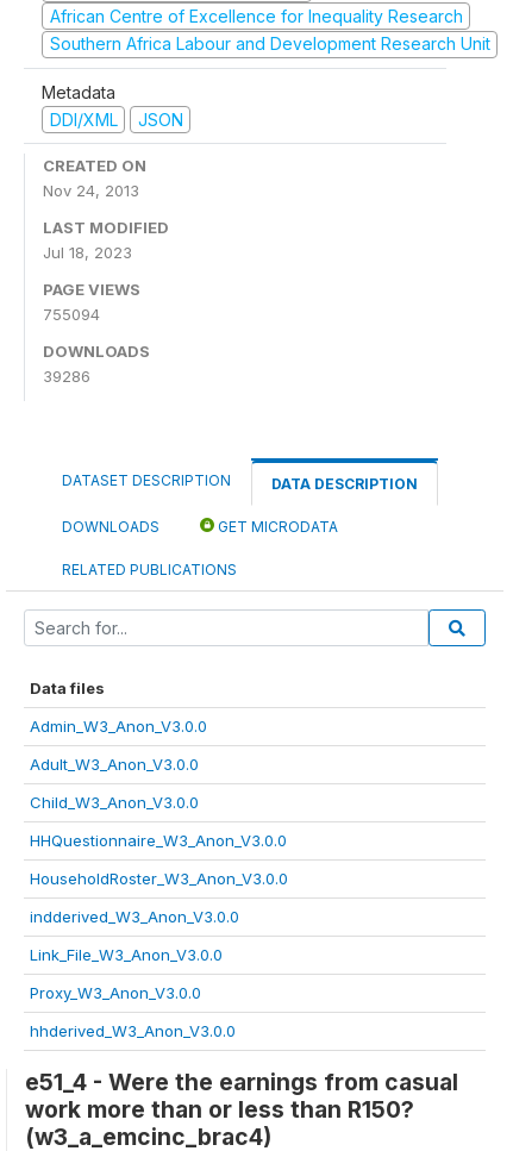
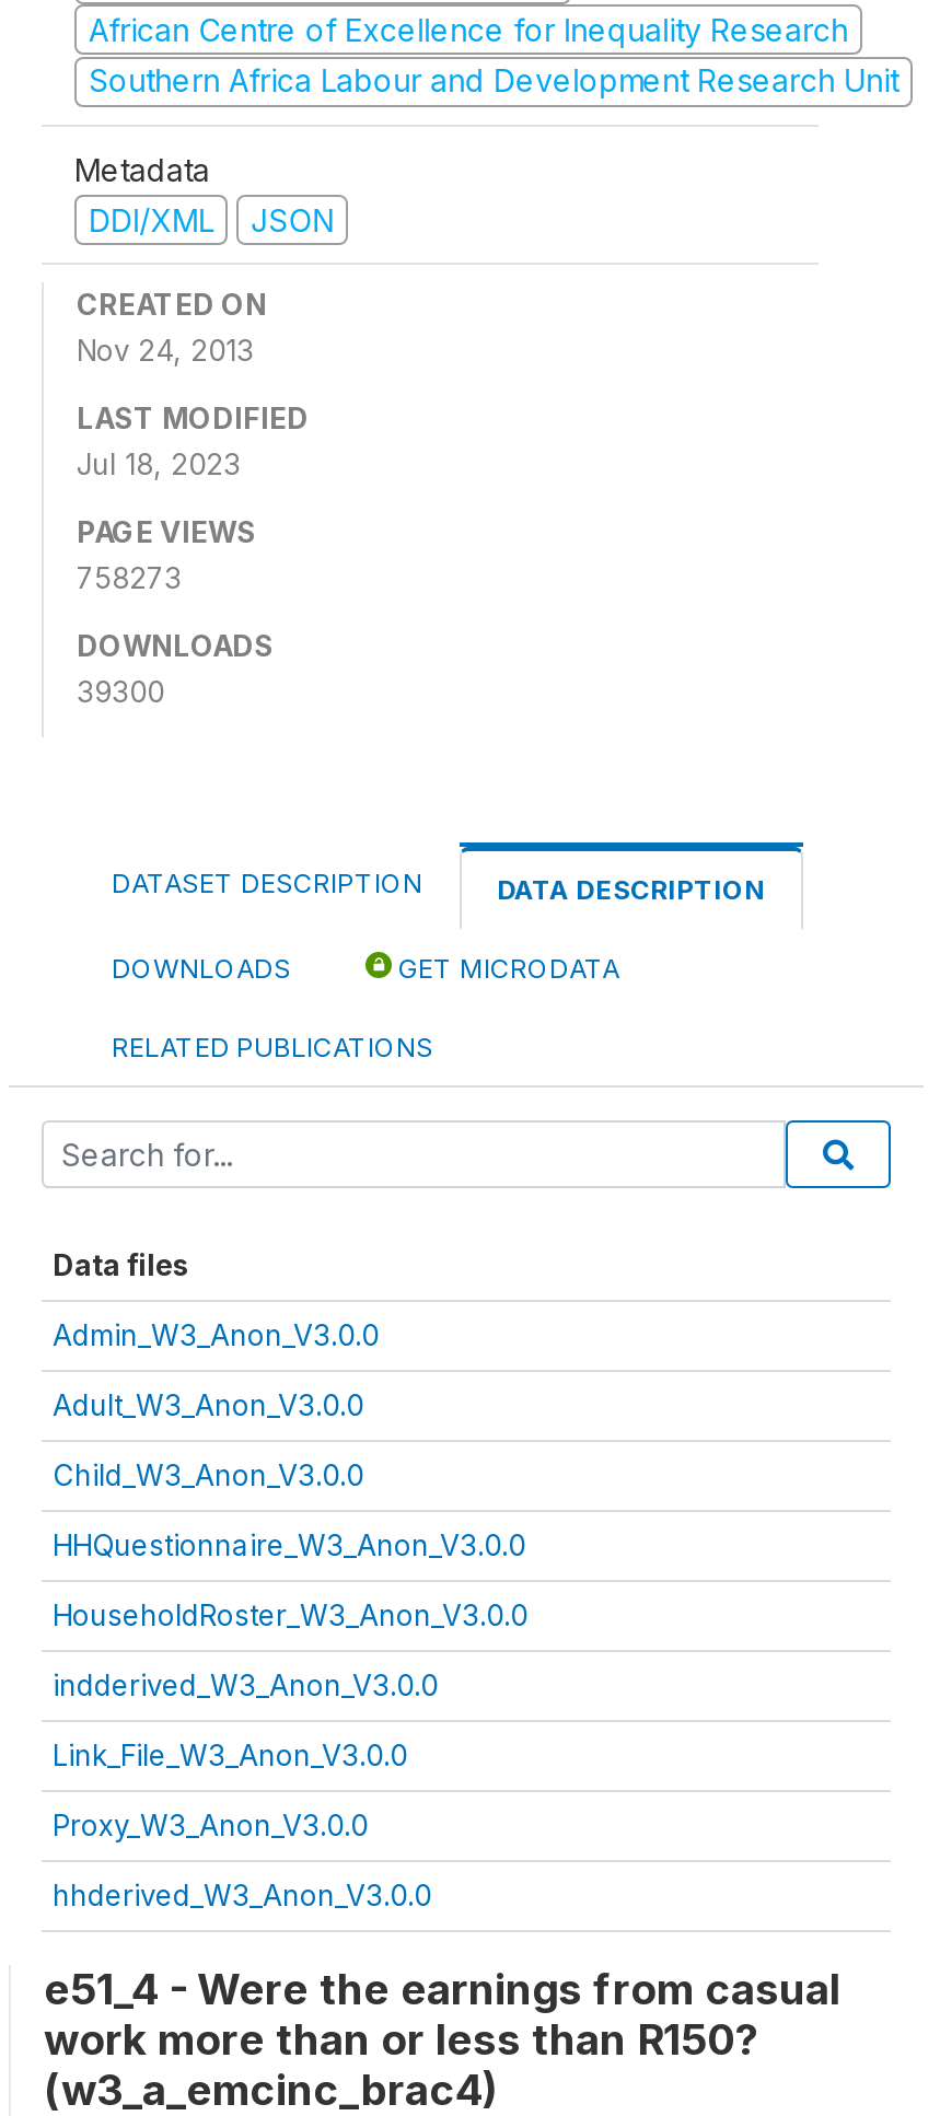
- 755094
+ 758273

- 39286
+ 39300
